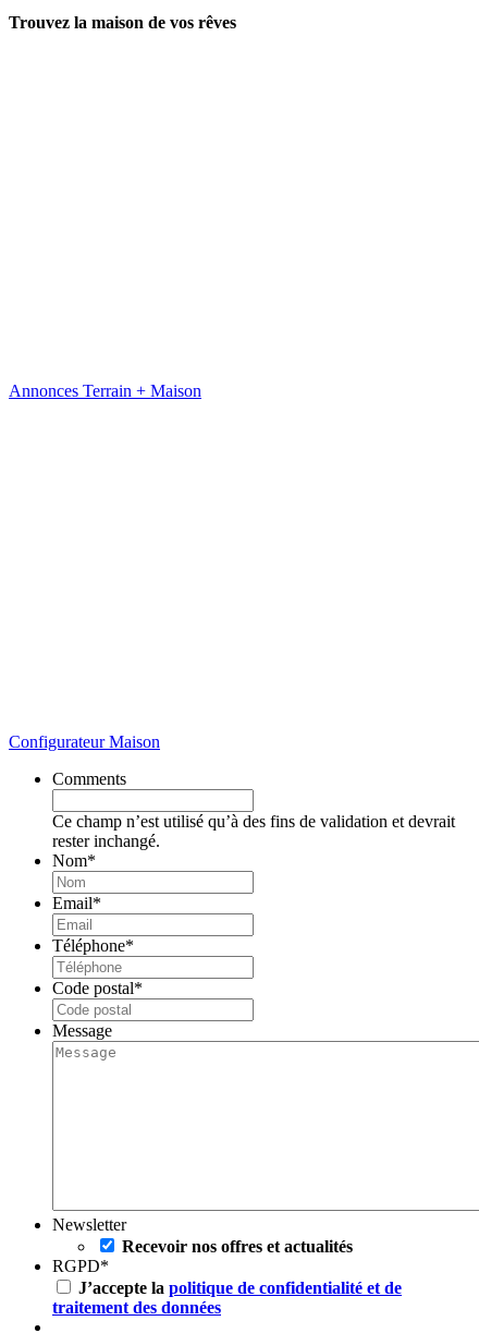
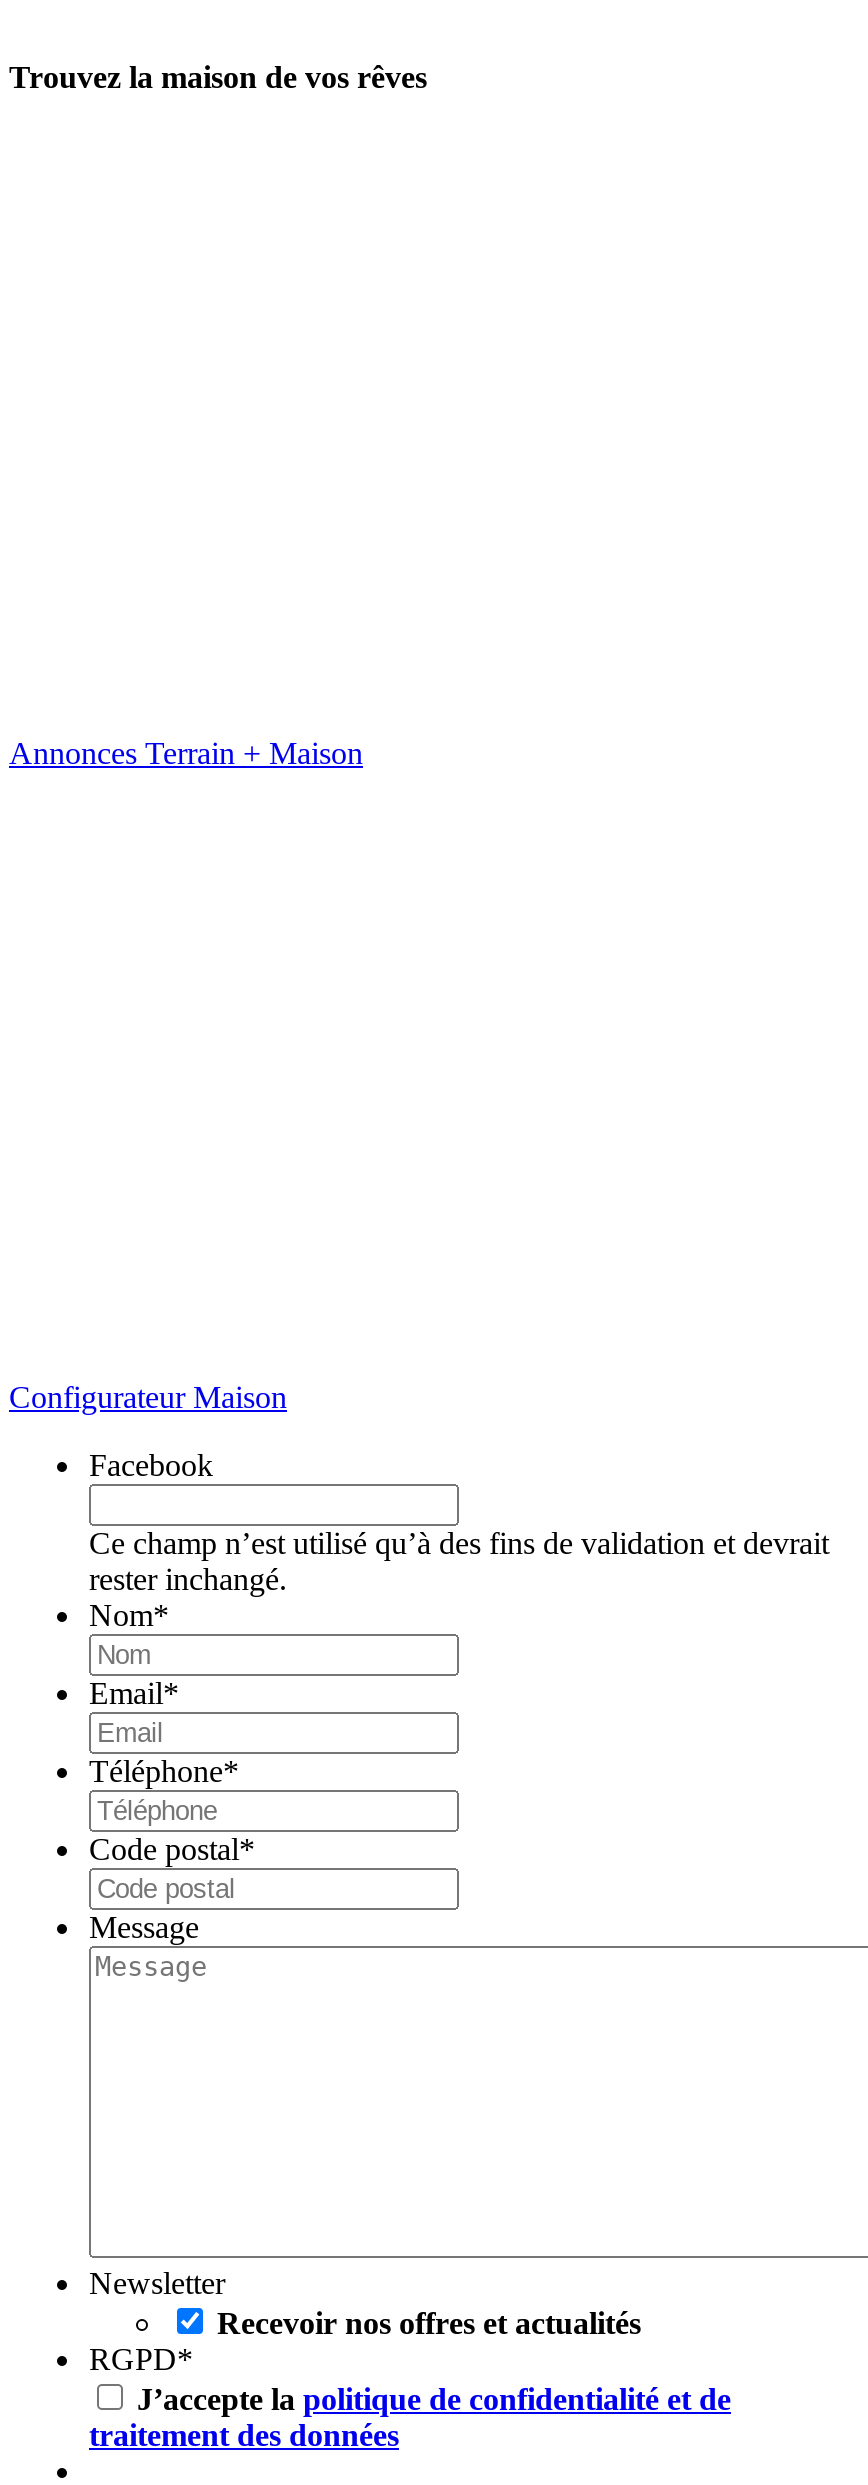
- Comments
+ Facebook
